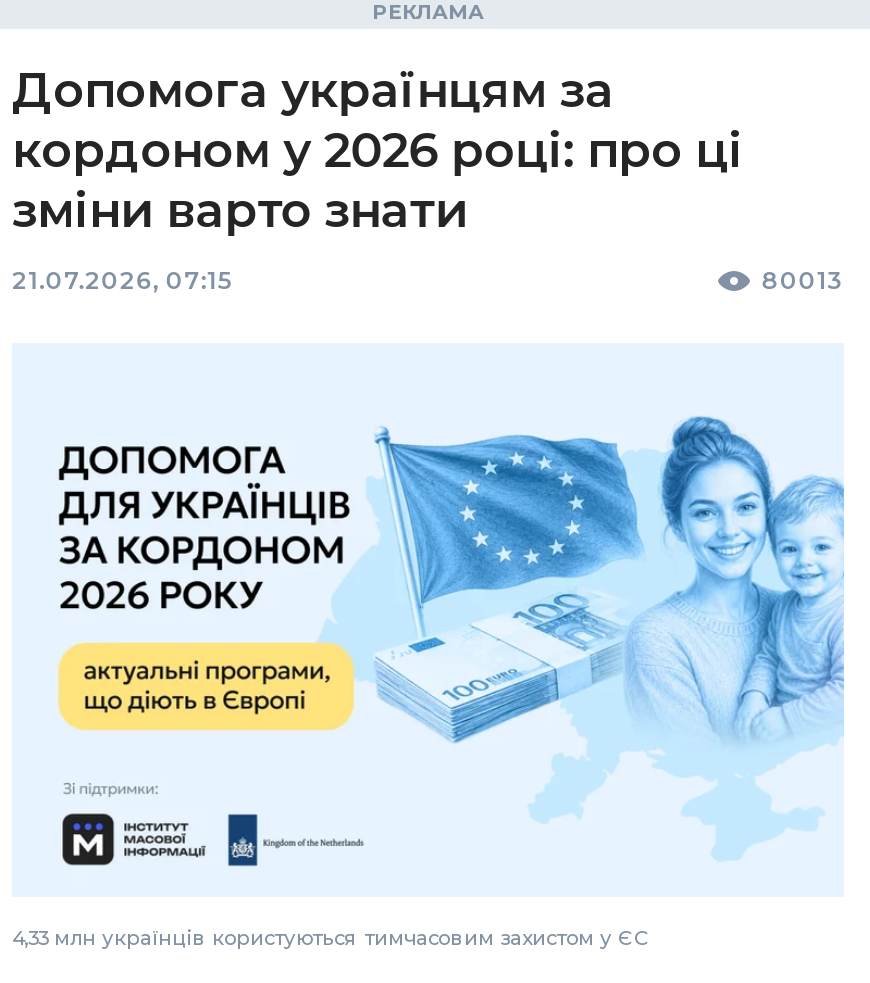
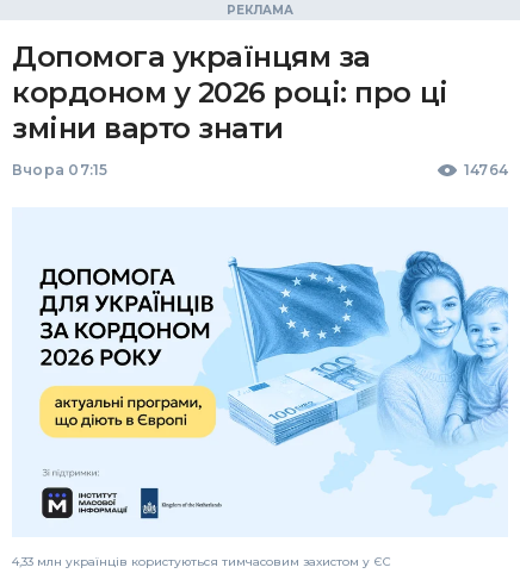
- 21.07.2026, 07:15
- 80013
+ Вчора 07:15
+ 14764
